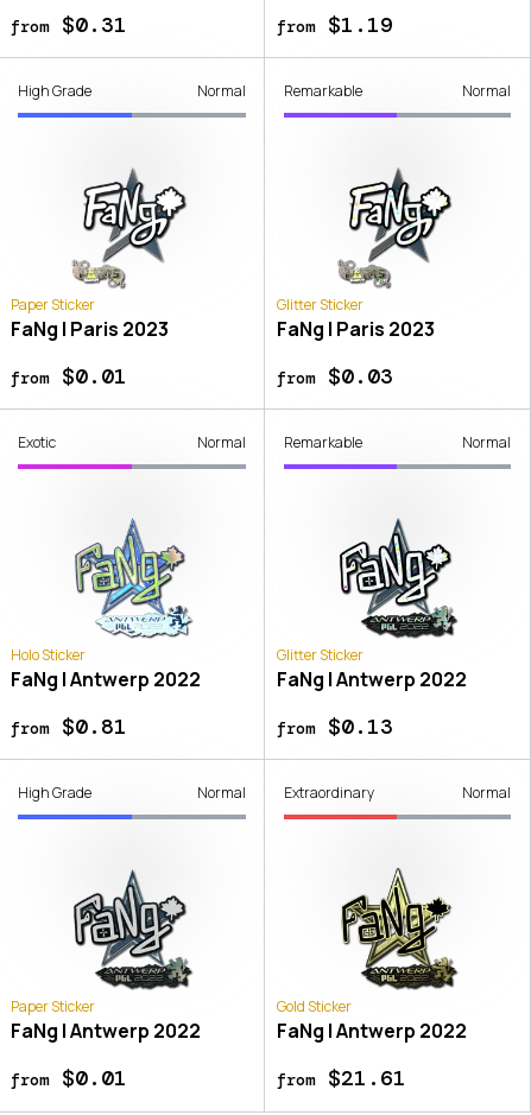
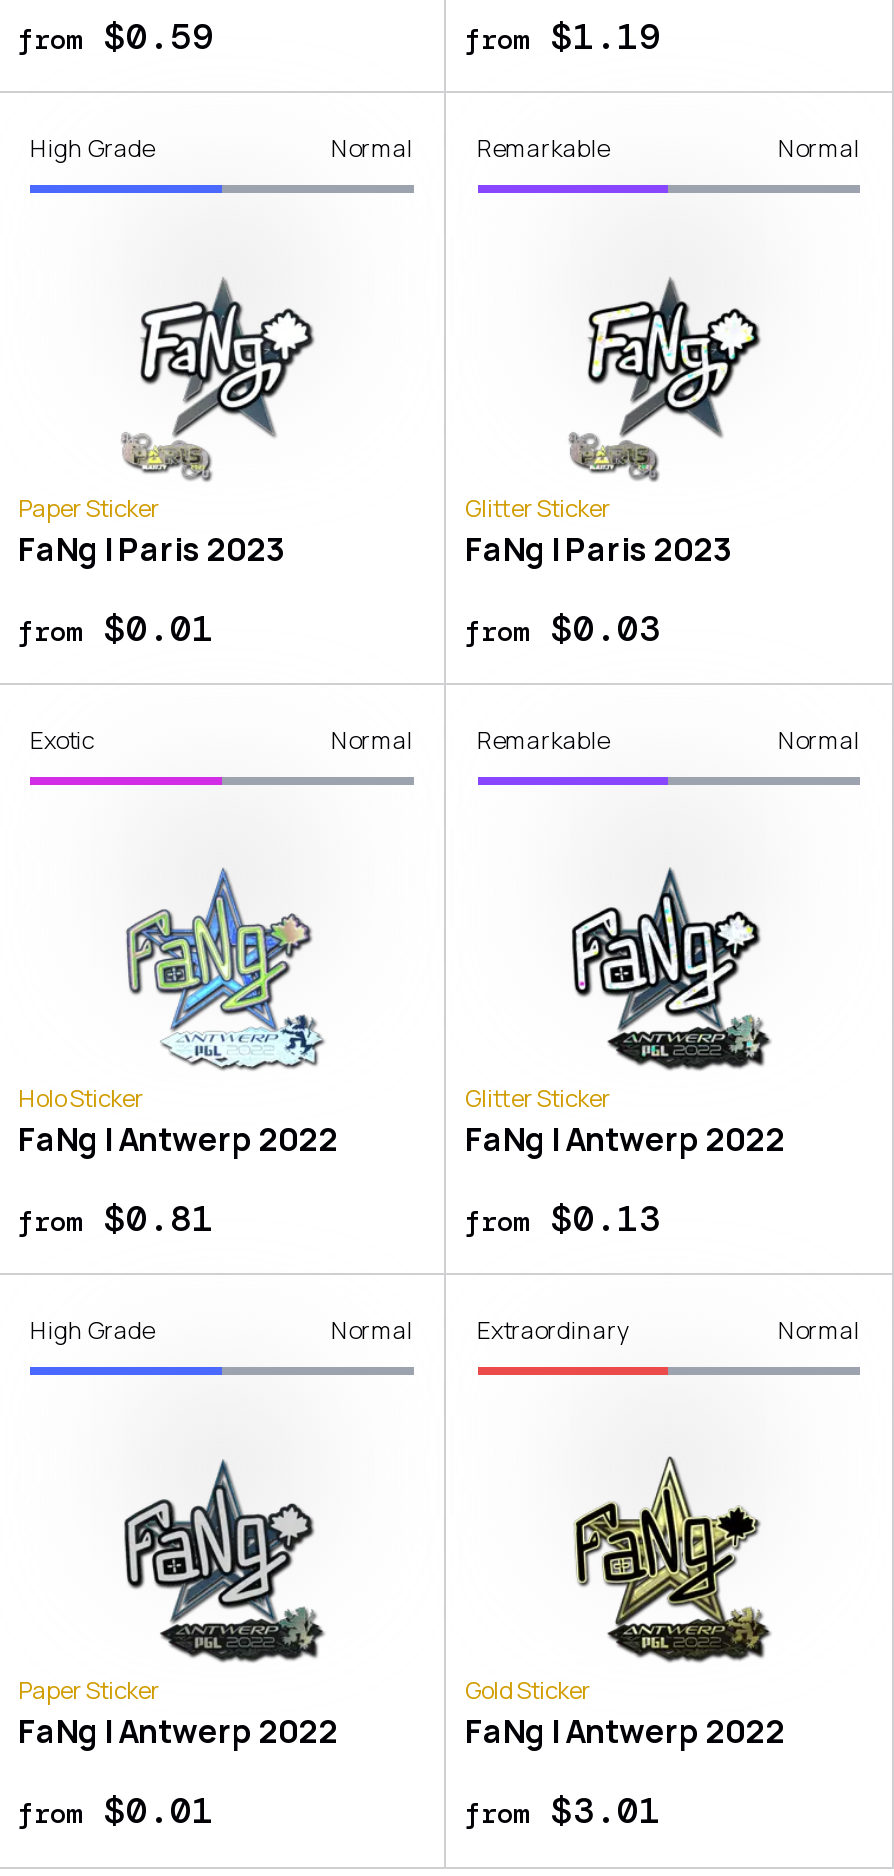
- from $0.31
+ from $0.59

- from $21.61
+ from $3.01
